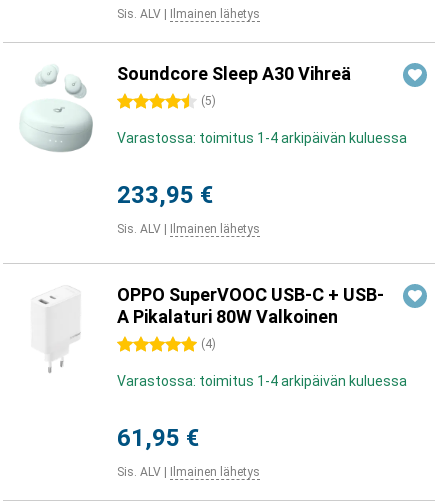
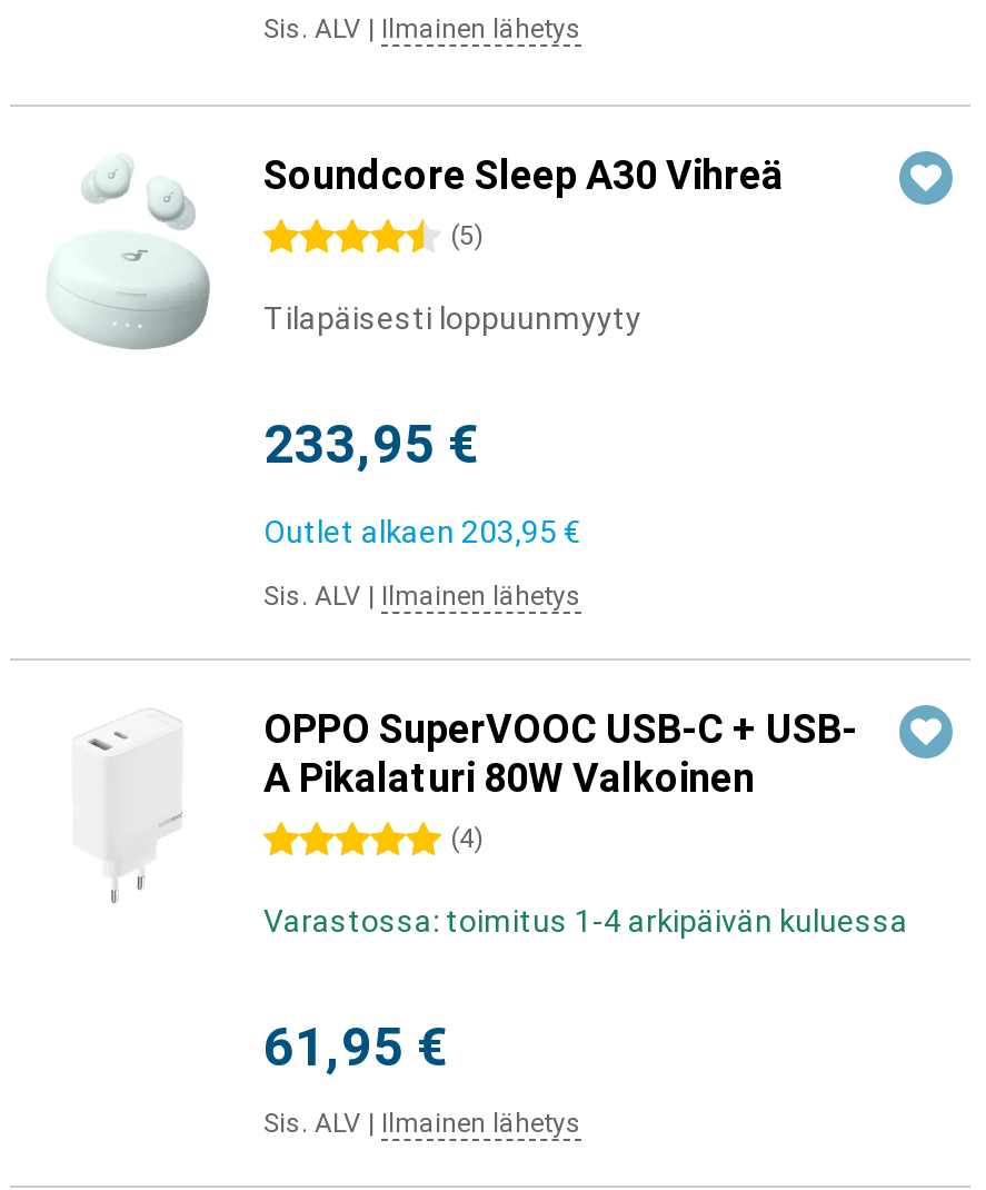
- Varastossa: toimitus 1-4 arkipäivän kuluessa
+ Tilapäisesti loppuunmyyty

+ Outlet alkaen 203,95 €
